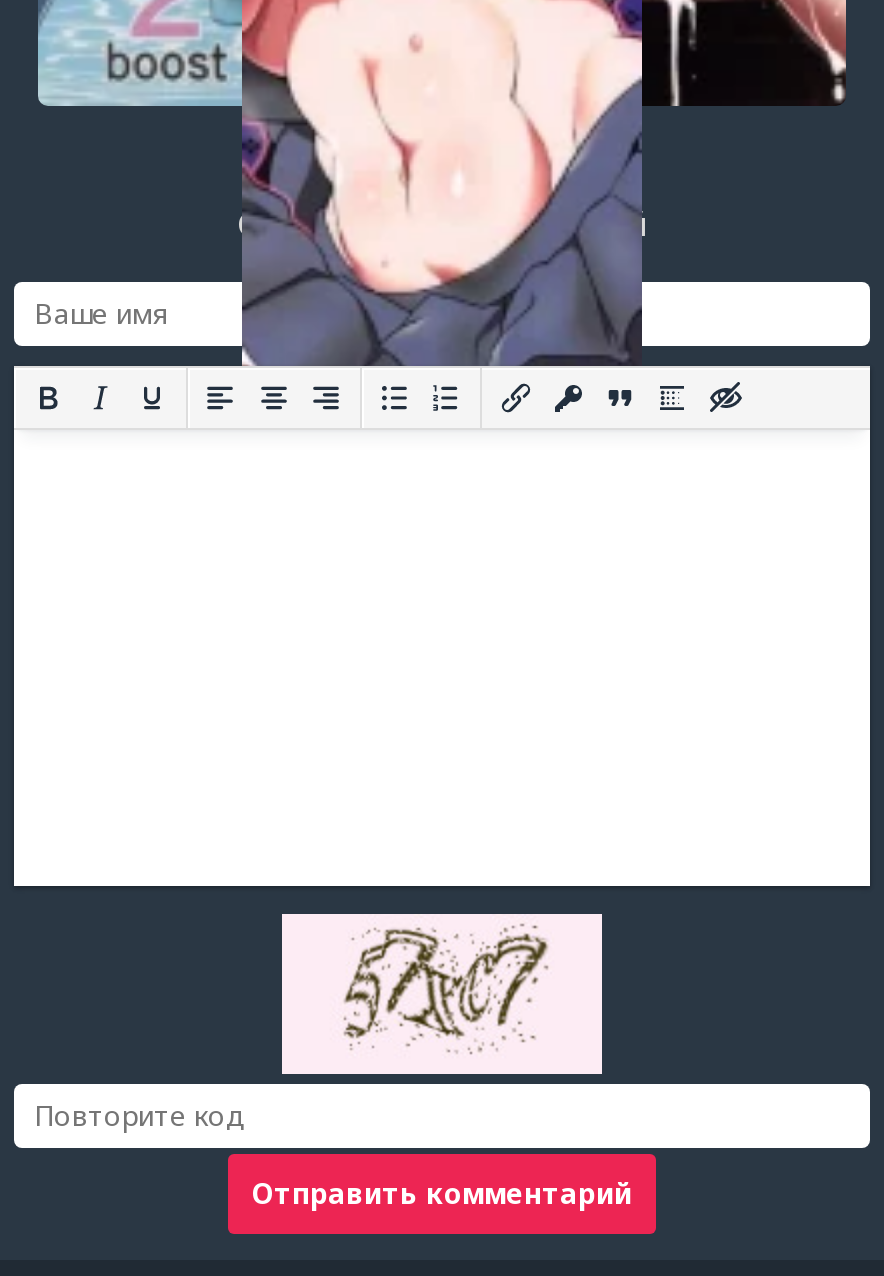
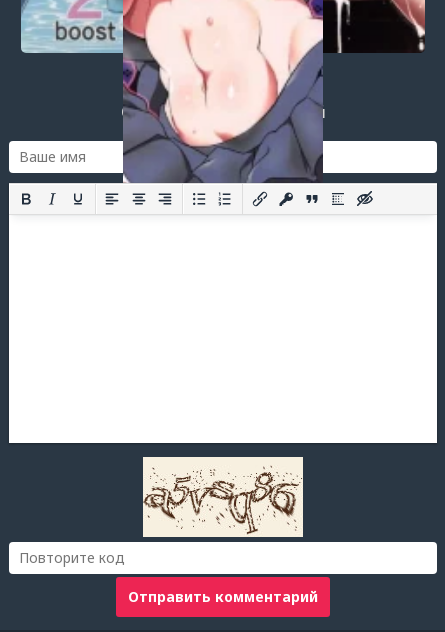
- [image]
+ [image]
